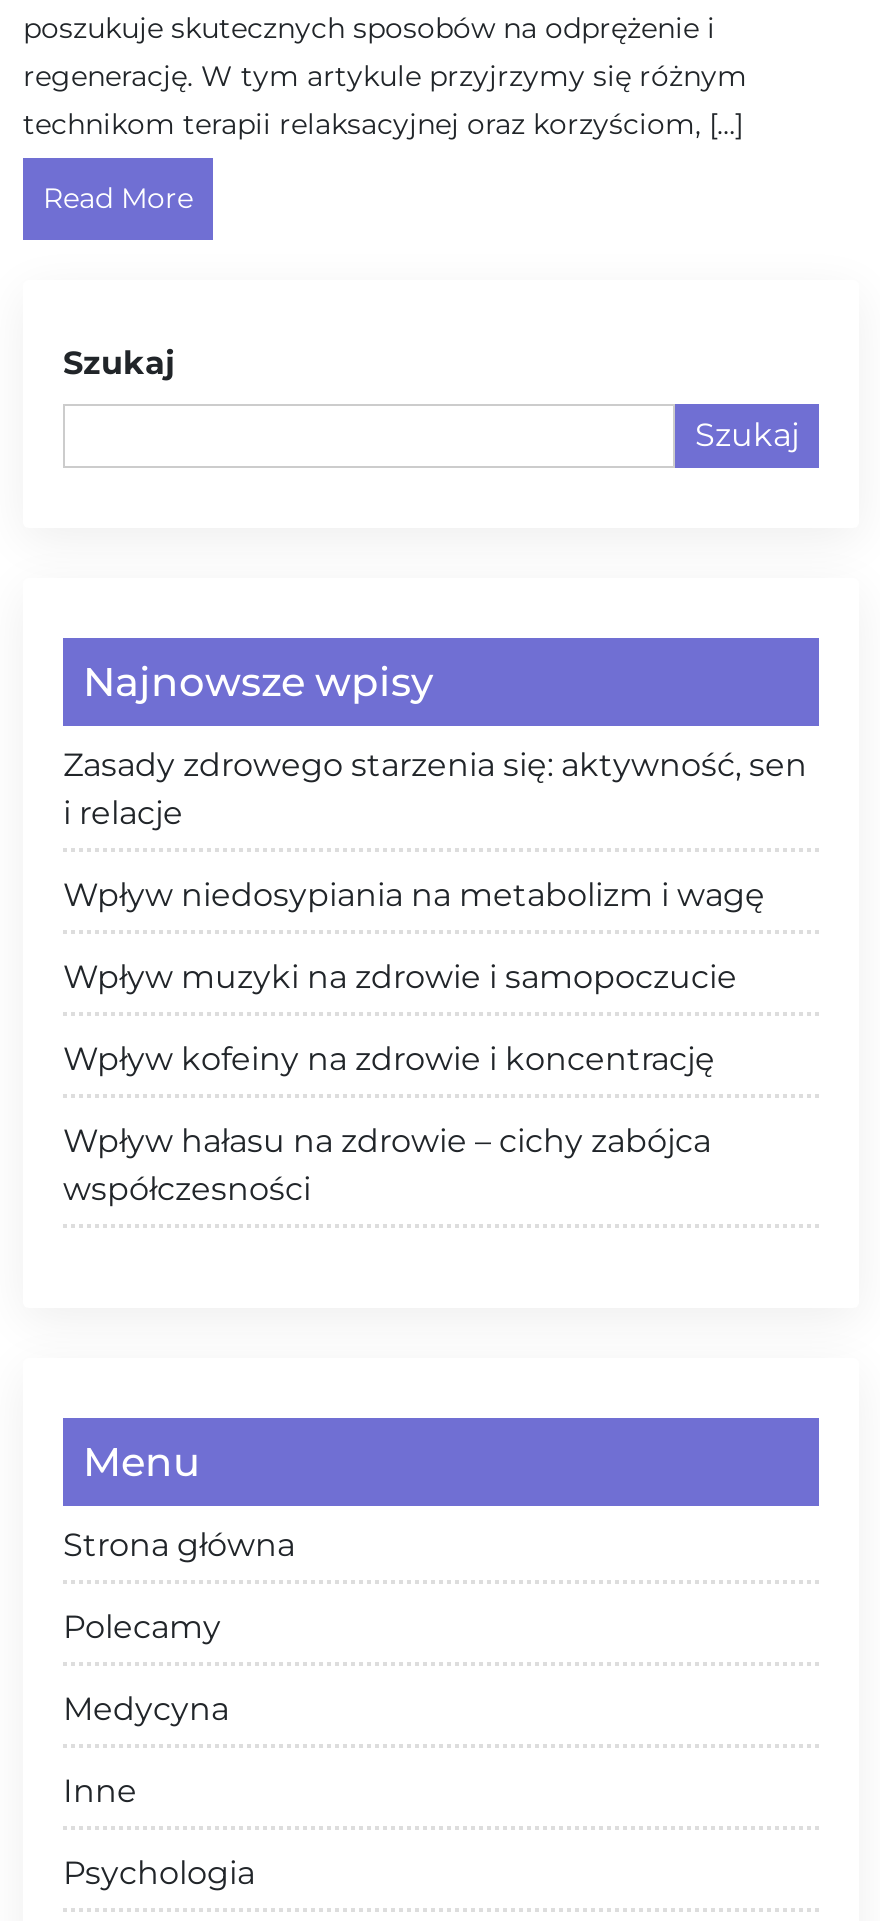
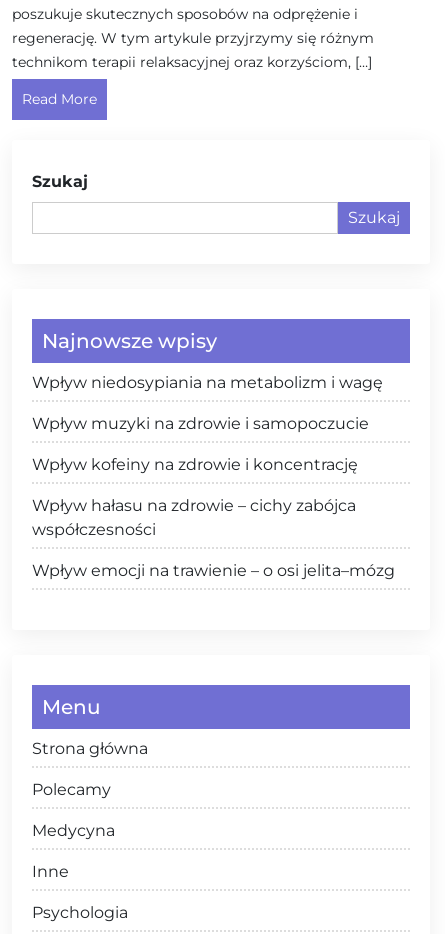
- Zasady zdrowego starzenia się: aktywność, sen
- i relacje

moved up: Wpływ niedosypiania na metabolizm i wagę | Wpływ muzyki na zdrowie i samopoczucie | Wpływ kofeiny na zdrowie i koncentrację | Wpływ hałasu na zdrowie – cichy zabójca | współczesności

+ Wpływ emocji na trawienie – o osi jelita–mózg
